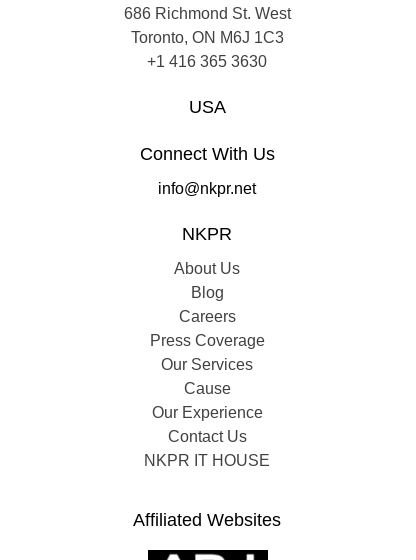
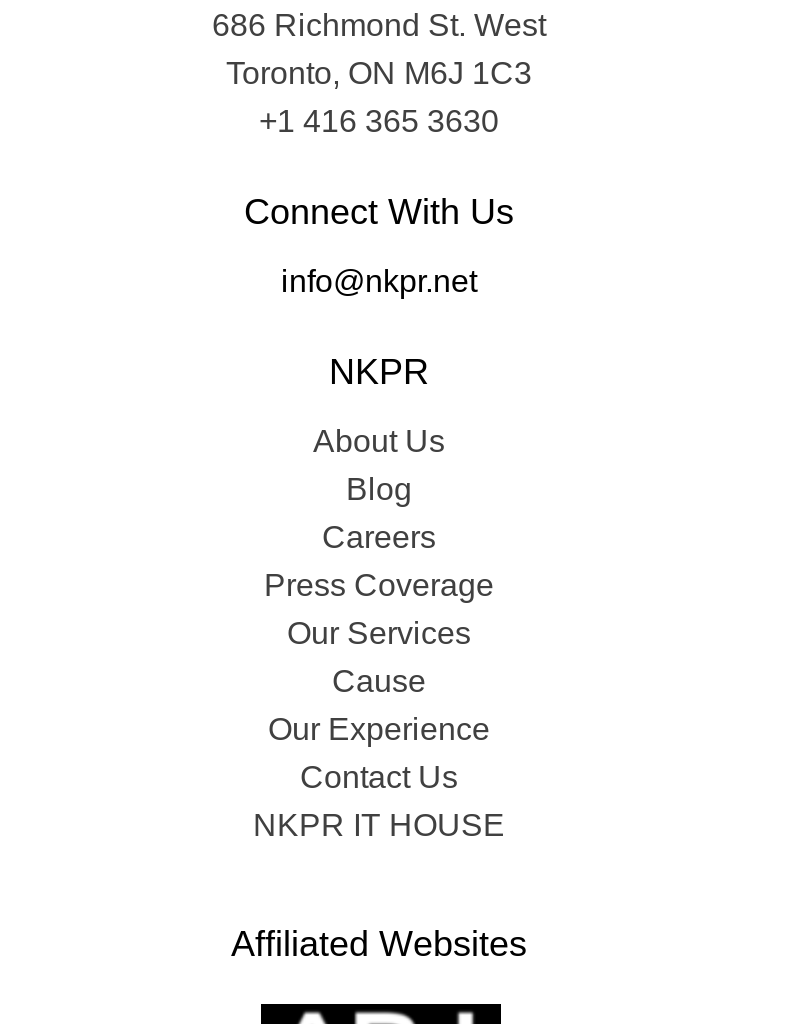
- USA
